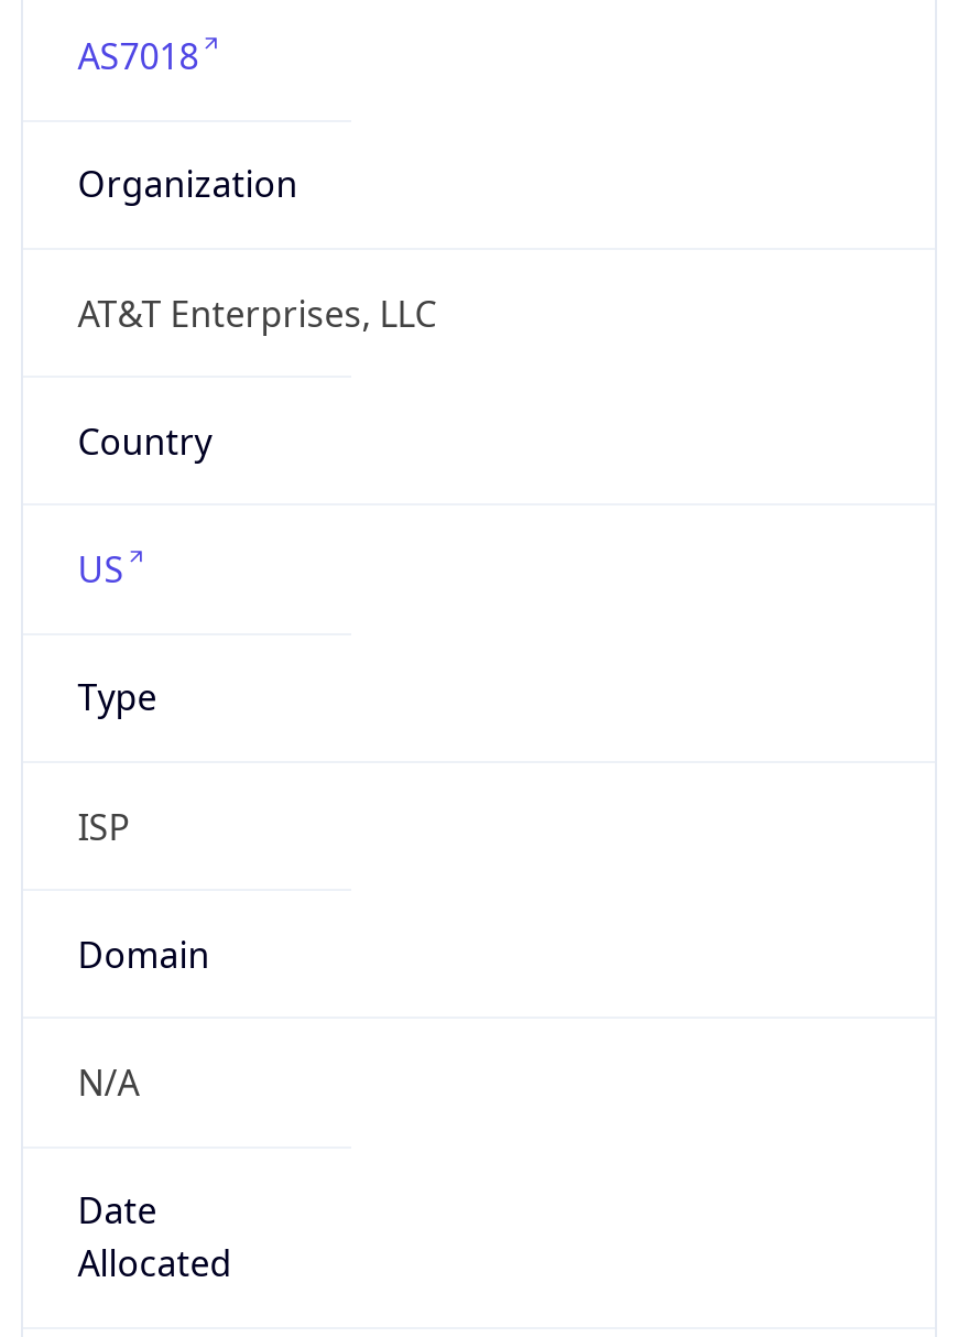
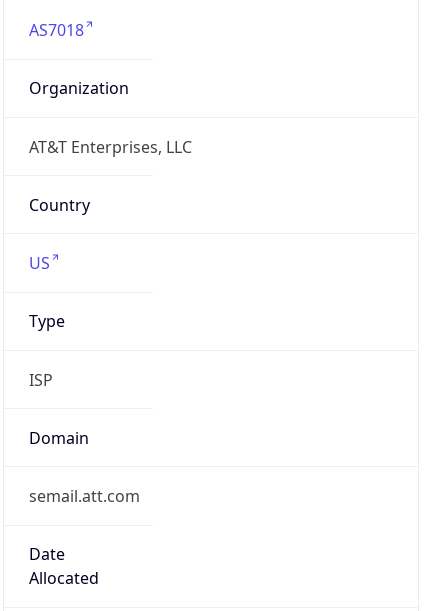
- N/A
+ semail.att.com
